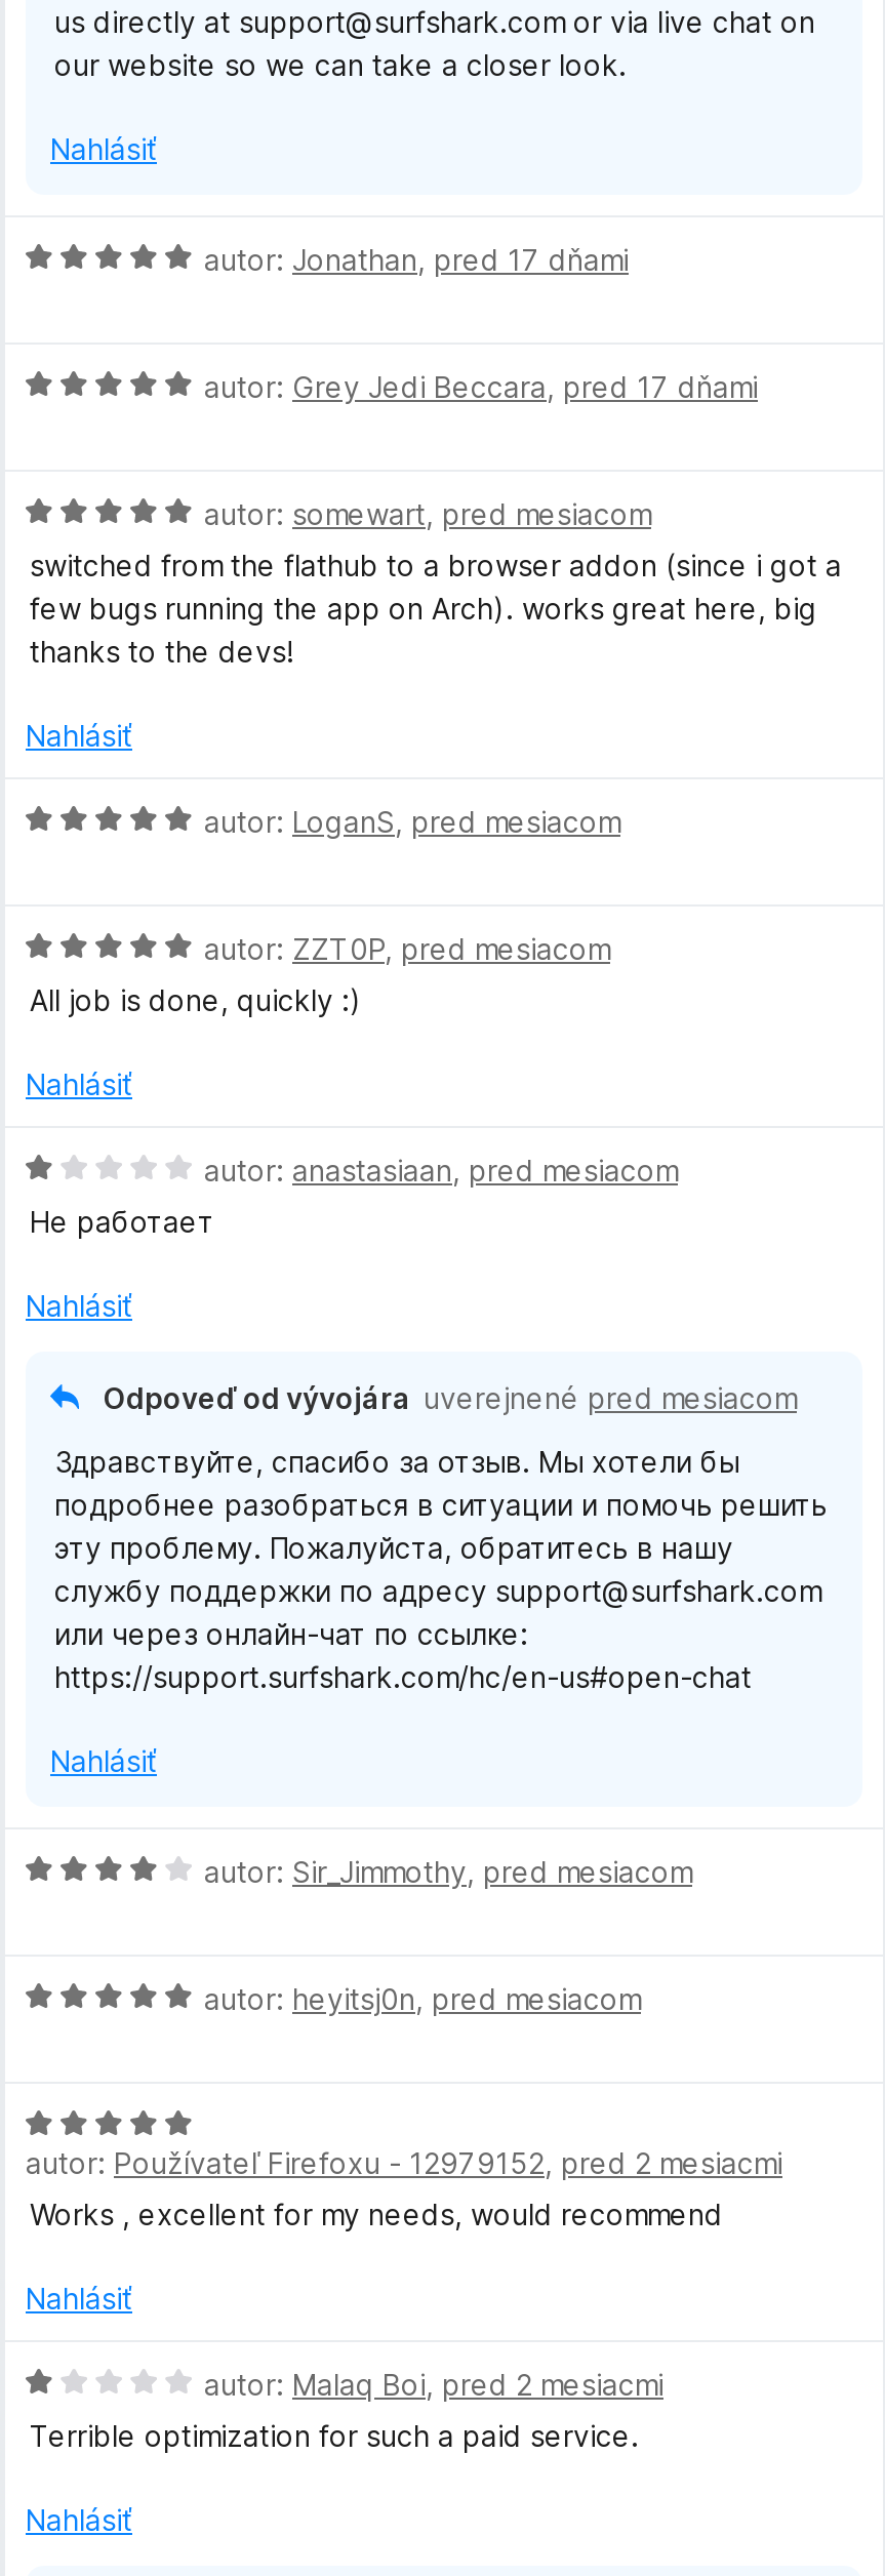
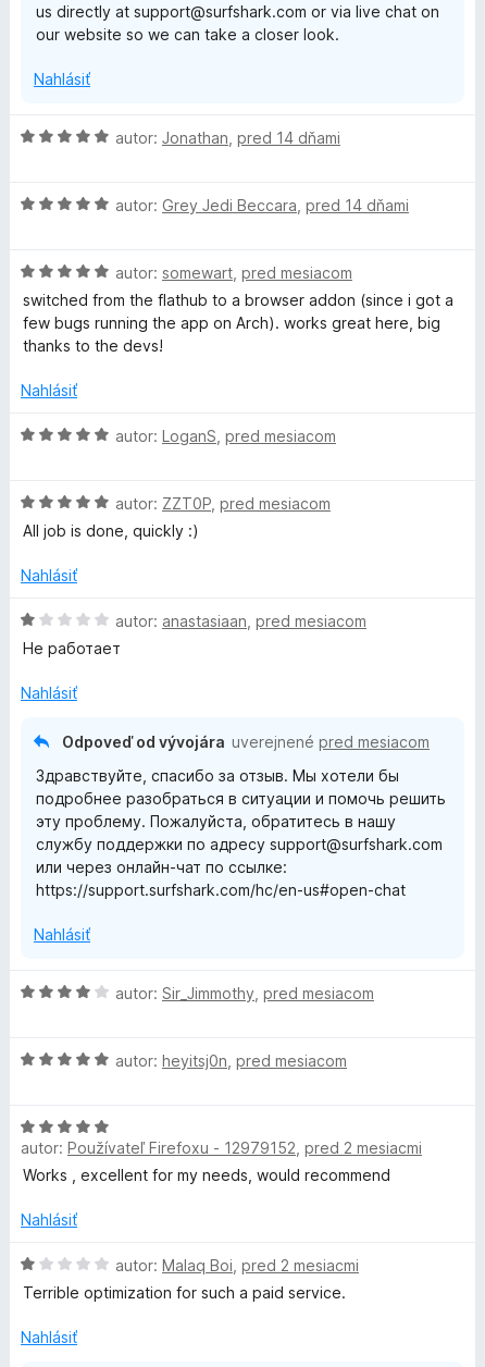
- autor: Jonathan, pred 17 dňami
+ autor: Jonathan, pred 14 dňami

- autor: Grey Jedi Beccara, pred 17 dňami
+ autor: Grey Jedi Beccara, pred 14 dňami
